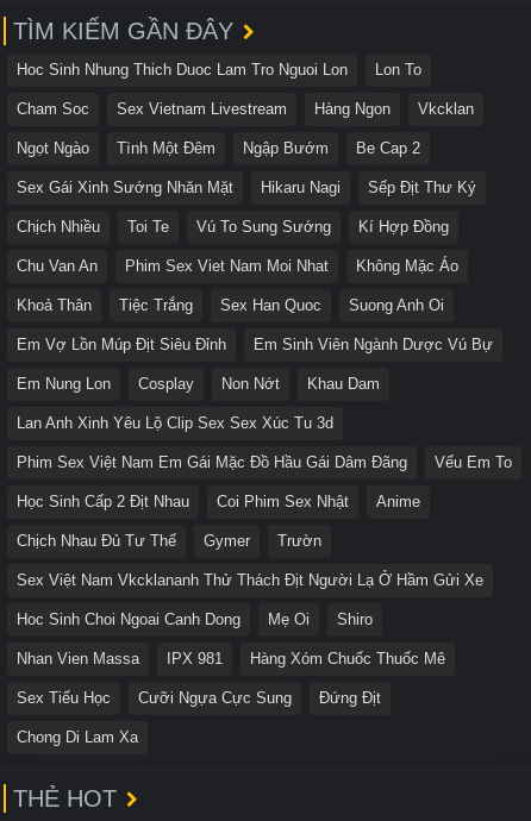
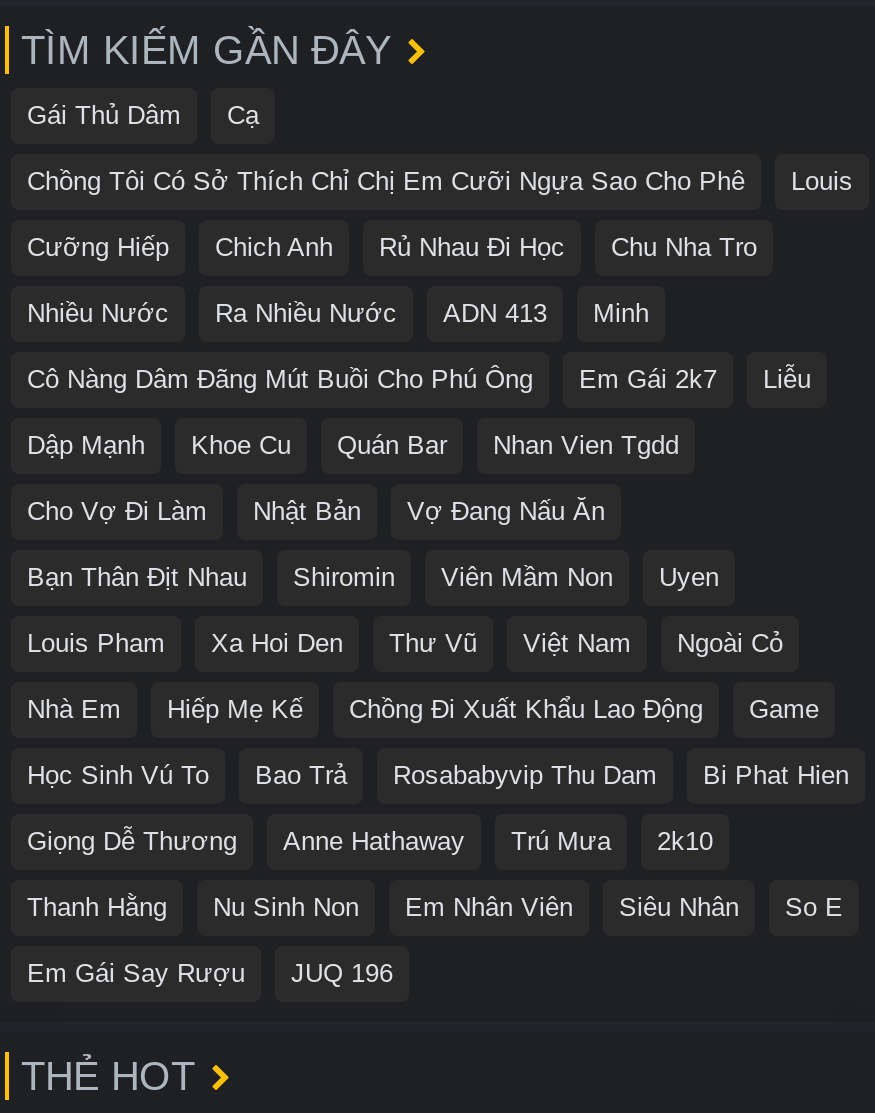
- Hoc Sinh Nhung Thich Duoc Lam Tro Nguoi Lon
- Lon To
- Cham Soc
- Sex Vietnam Livestream
- Hàng Ngon
- Vkcklan
- Ngọt Ngào
- Tình Một Đêm
- Ngập Bướm
- Be Cap 2
- Sex Gái Xinh Sướng Nhăn Mặt
- Hikaru Nagi
- Sếp Địt Thư Ký
- Chịch Nhiều
- Toi Te
- Vú To Sung Sướng
- Kí Hợp Đồng
- Chu Van An
- Phim Sex Viet Nam Moi Nhat
- Không Mặc Áo
- Khoả Thân
- Tiệc Trắng
- Sex Han Quoc
- Suong Anh Oi
- Em Vợ Lồn Múp Địt Siêu Đỉnh
- Em Sinh Viên Ngành Dược Vú Bự
- Em Nung Lon
- Cosplay
- Non Nớt
- Khau Dam
- Lan Anh Xinh Yêu Lộ Clip Sex Sex Xúc Tu 3d
- Phim Sex Việt Nam Em Gái Mặc Đồ Hầu Gái Dâm Đãng
- Vếu Em To
- Học Sinh Cấp 2 Địt Nhau
- Coi Phim Sex Nhật
- Anime
- Chịch Nhau Đủ Tư Thế
- Gymer
- Trườn
- Sex Việt Nam Vkcklananh Thử Thách Địt Người Lạ Ở Hầm Gửi Xe
- Hoc Sinh Choi Ngoai Canh Dong
- Mẹ Oi
- Shiro
- Nhan Vien Massa
- IPX 981
- Hàng Xóm Chuốc Thuốc Mê
- Sex Tiểu Học
- Cưỡi Ngựa Cực Sung
- Đứng Địt
- Chong Di Lam Xa
+ Gái Thủ Dâm
+ Cạ
+ Chồng Tôi Có Sở Thích Chỉ Chị Em Cưỡi Ngựa Sao Cho Phê
+ Louis
+ Cưỡng Hiếp
+ Chich Anh
+ Rủ Nhau Đi Học
+ Chu Nha Tro
+ Nhiều Nước
+ Ra Nhiều Nước
+ ADN 413
+ Minh
+ Cô Nàng Dâm Đãng Mút Buồi Cho Phú Ông
+ Em Gái 2k7
+ Liễu
+ Dập Mạnh
+ Khoe Cu
+ Quán Bar
+ Nhan Vien Tgdd
+ Cho Vợ Đi Làm
+ Nhật Bản
+ Vợ Đang Nấu Ăn
+ Bạn Thân Địt Nhau
+ Shiromin
+ Viên Mầm Non
+ Uyen
+ Louis Pham
+ Xa Hoi Den
+ Thư Vũ
+ Việt Nam
+ Ngoài Cỏ
+ Nhà Em
+ Hiếp Mẹ Kế
+ Chồng Đi Xuất Khẩu Lao Động
+ Game
+ Học Sinh Vú To
+ Bao Trả
+ Rosababyvip Thu Dam
+ Bi Phat Hien
+ Giọng Dễ Thương
+ Anne Hathaway
+ Trú Mưa
+ 2k10
+ Thanh Hằng
+ Nu Sinh Non
+ Em Nhân Viên
+ Siêu Nhân
+ So E
+ Em Gái Say Rượu
+ JUQ 196
